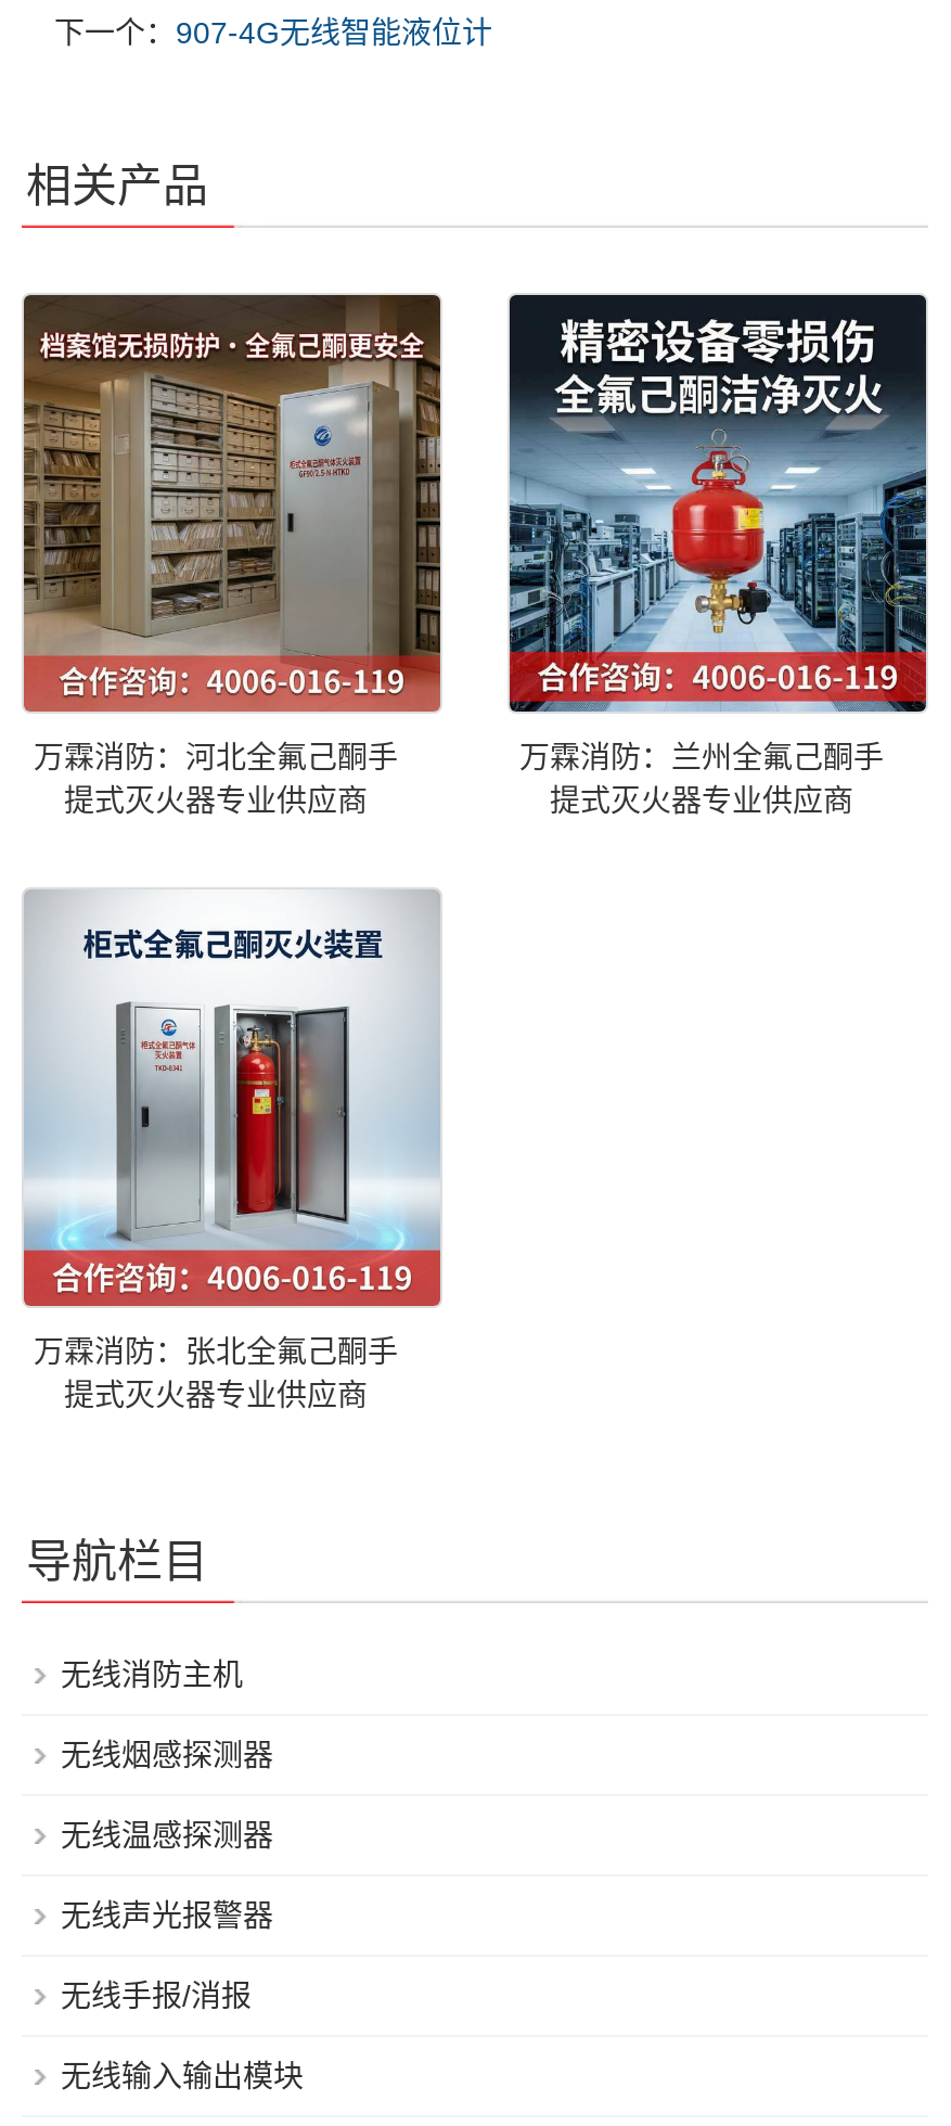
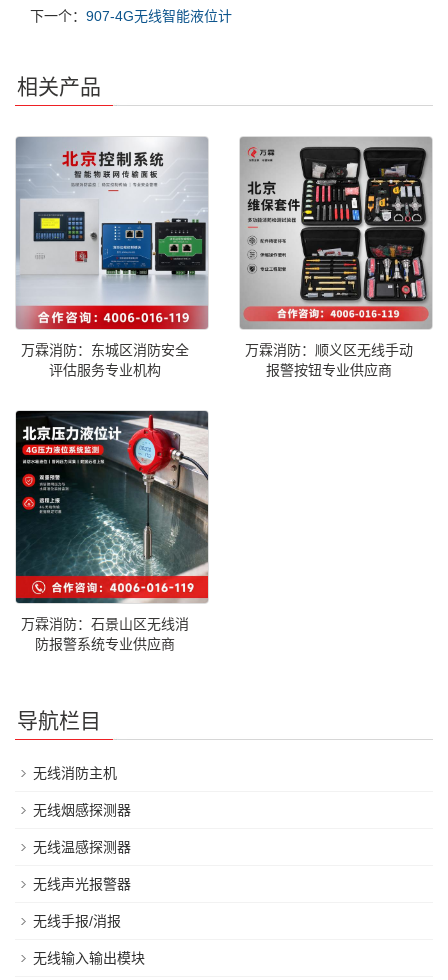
- [image]
- 万霖消防：河北全氟己酮手
- 提式灭火器专业供应商
+ [image]
+ 万霖消防：东城区消防安全
+ 评估服务专业机构

- [image]
- 万霖消防：兰州全氟己酮手
- 提式灭火器专业供应商
+ [image]
+ 万霖消防：顺义区无线手动
+ 报警按钮专业供应商

- [image]
- 万霖消防：张北全氟己酮手
- 提式灭火器专业供应商
+ [image]
+ 万霖消防：石景山区无线消
+ 防报警系统专业供应商
